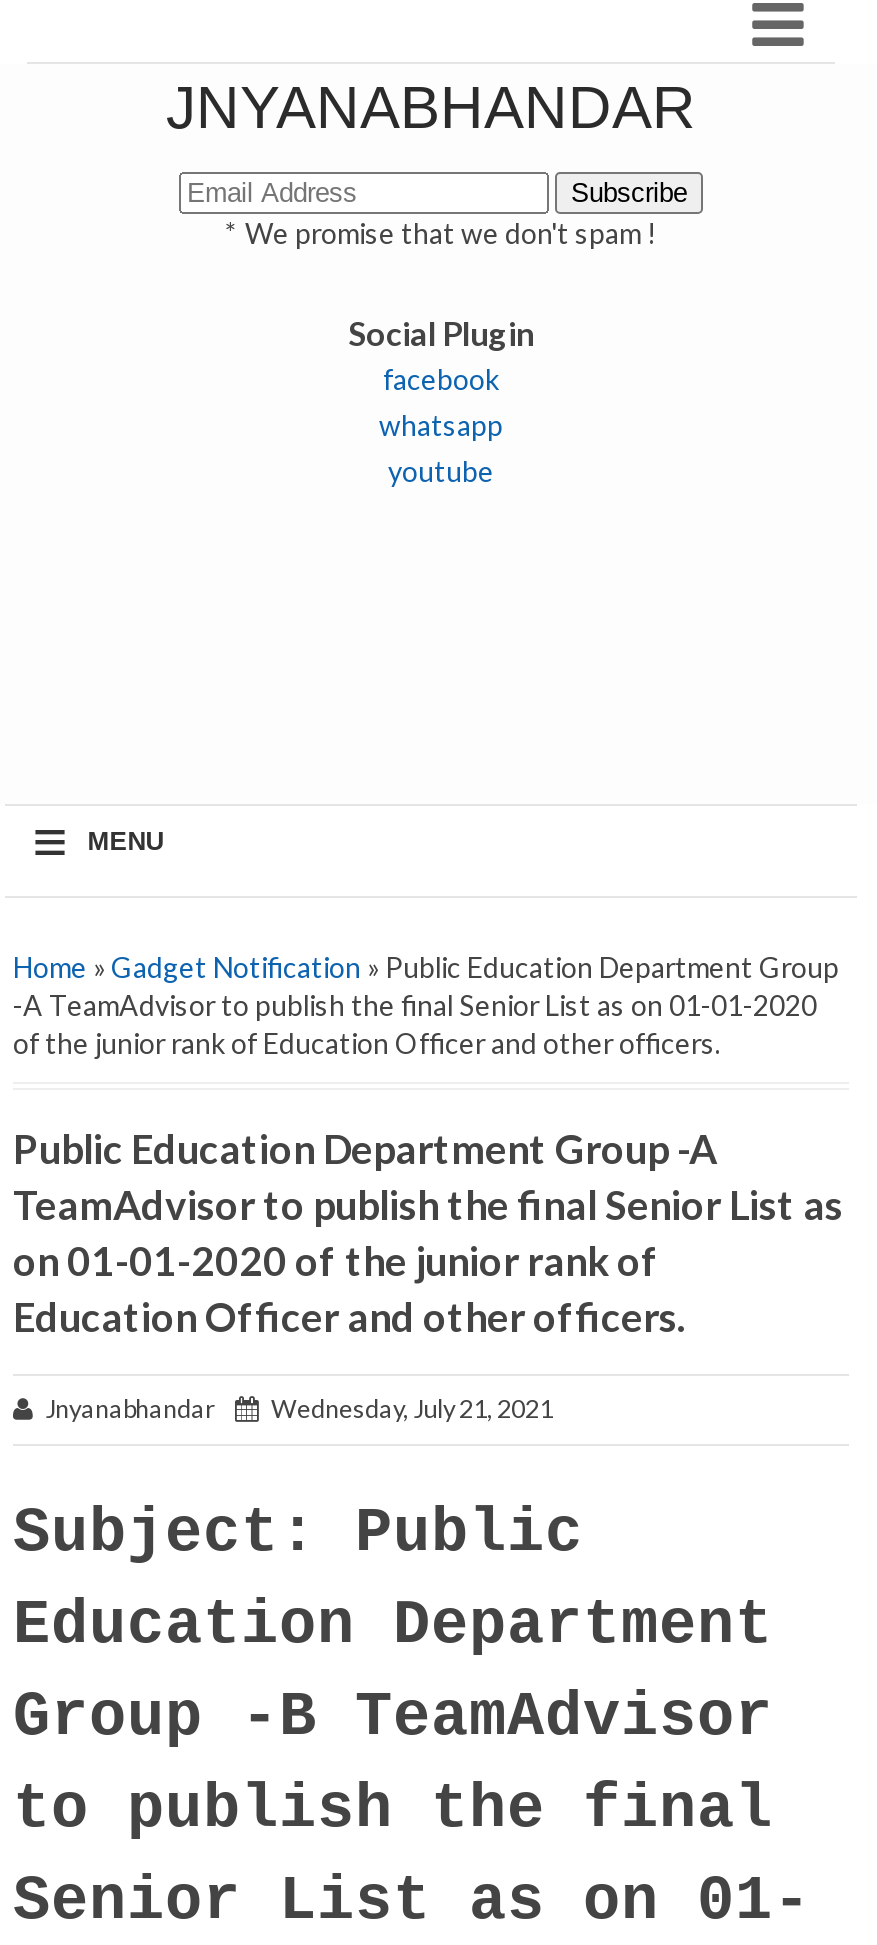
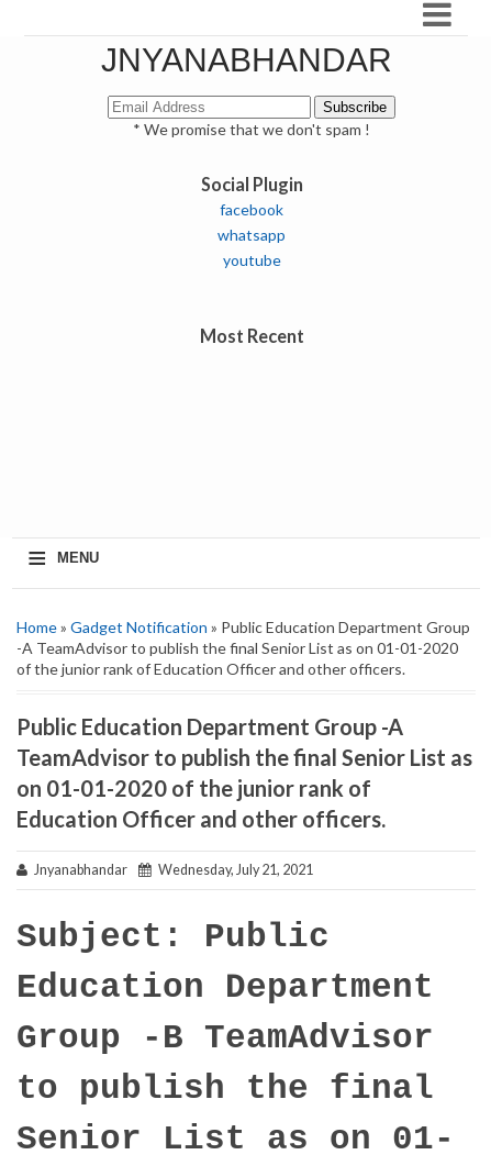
+ Most Recent
